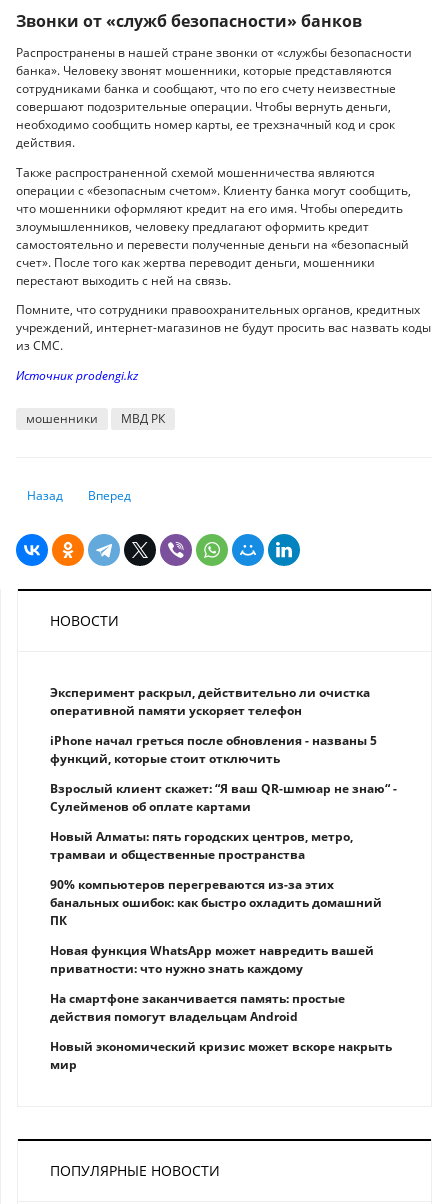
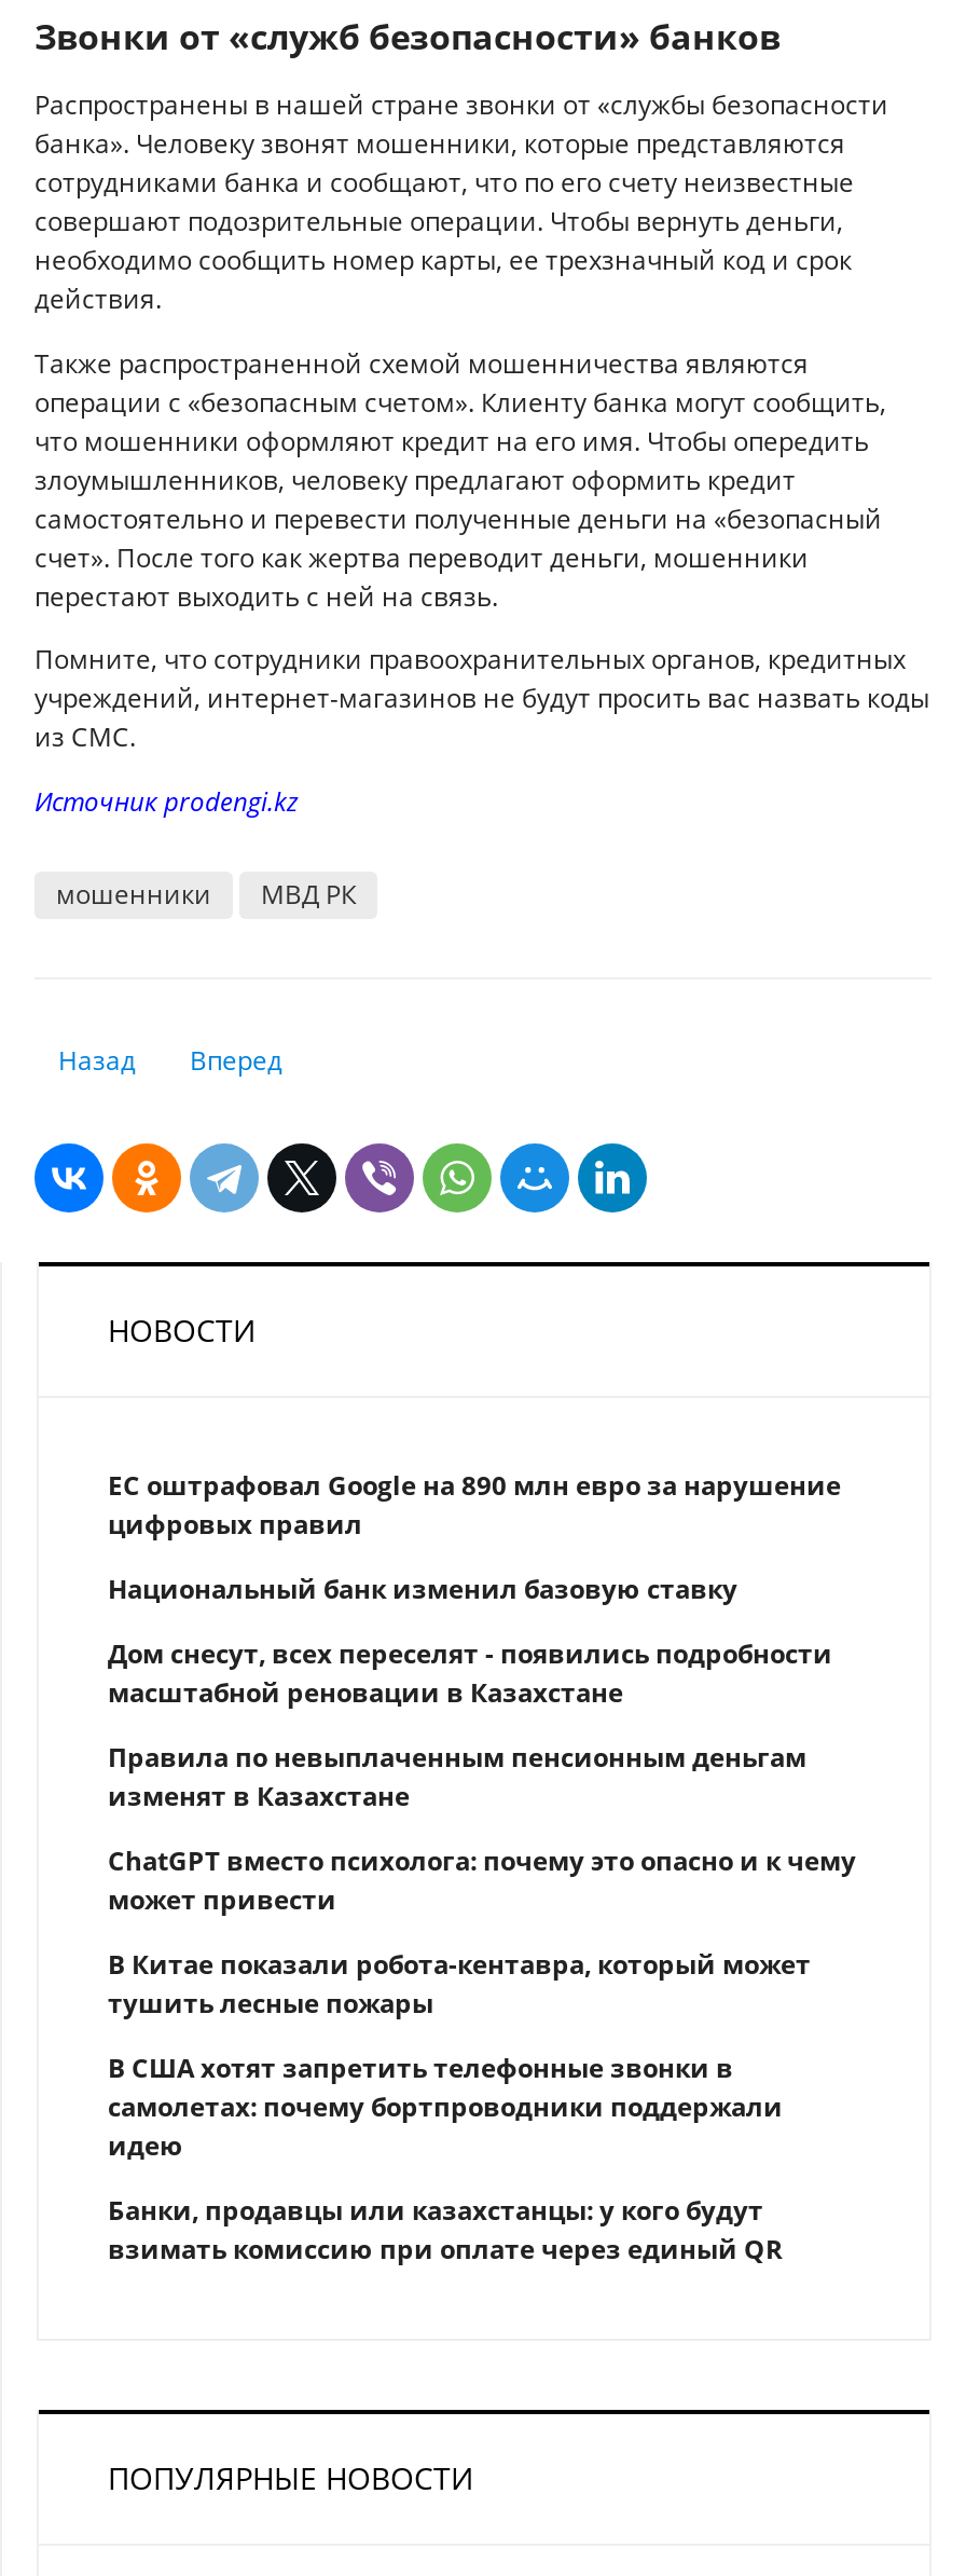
- Эксперимент раскрыл, действительно ли очистка
- оперативной памяти ускоряет телефон
+ ЕС оштрафовал Google на 890 млн евро за нарушение
+ цифровых правил

- iPhone начал греться после обновления - названы 5
- функций, которые стоит отключить
+ Национальный банк изменил базовую ставку

- Взрослый клиент скажет: “Я ваш QR-шмюар не знаю“ -
- Сулейменов об оплате картами
+ Дом снесут, всех переселят - появились подробности
+ масштабной реновации в Казахстане

- Новый Алматы: пять городских центров, метро,
- трамваи и общественные пространства
+ Правила по невыплаченным пенсионным деньгам
+ изменят в Казахстане

- 90% компьютеров перегреваются из-за этих
- банальных ошибок: как быстро охладить домашний
- ПК
+ ChatGPT вместо психолога: почему это опасно и к чему
+ может привести

- Новая функция WhatsApp может навредить вашей
- приватности: что нужно знать каждому
+ В Китае показали робота-кентавра, который может
+ тушить лесные пожары

- На смартфоне заканчивается память: простые
- действия помогут владельцам Android
+ В США хотят запретить телефонные звонки в
+ самолетах: почему бортпроводники поддержали
+ идею

- Новый экономический кризис может вскоре накрыть
- мир
+ Банки, продавцы или казахстанцы: у кого будут
+ взимать комиссию при оплате через единый QR
